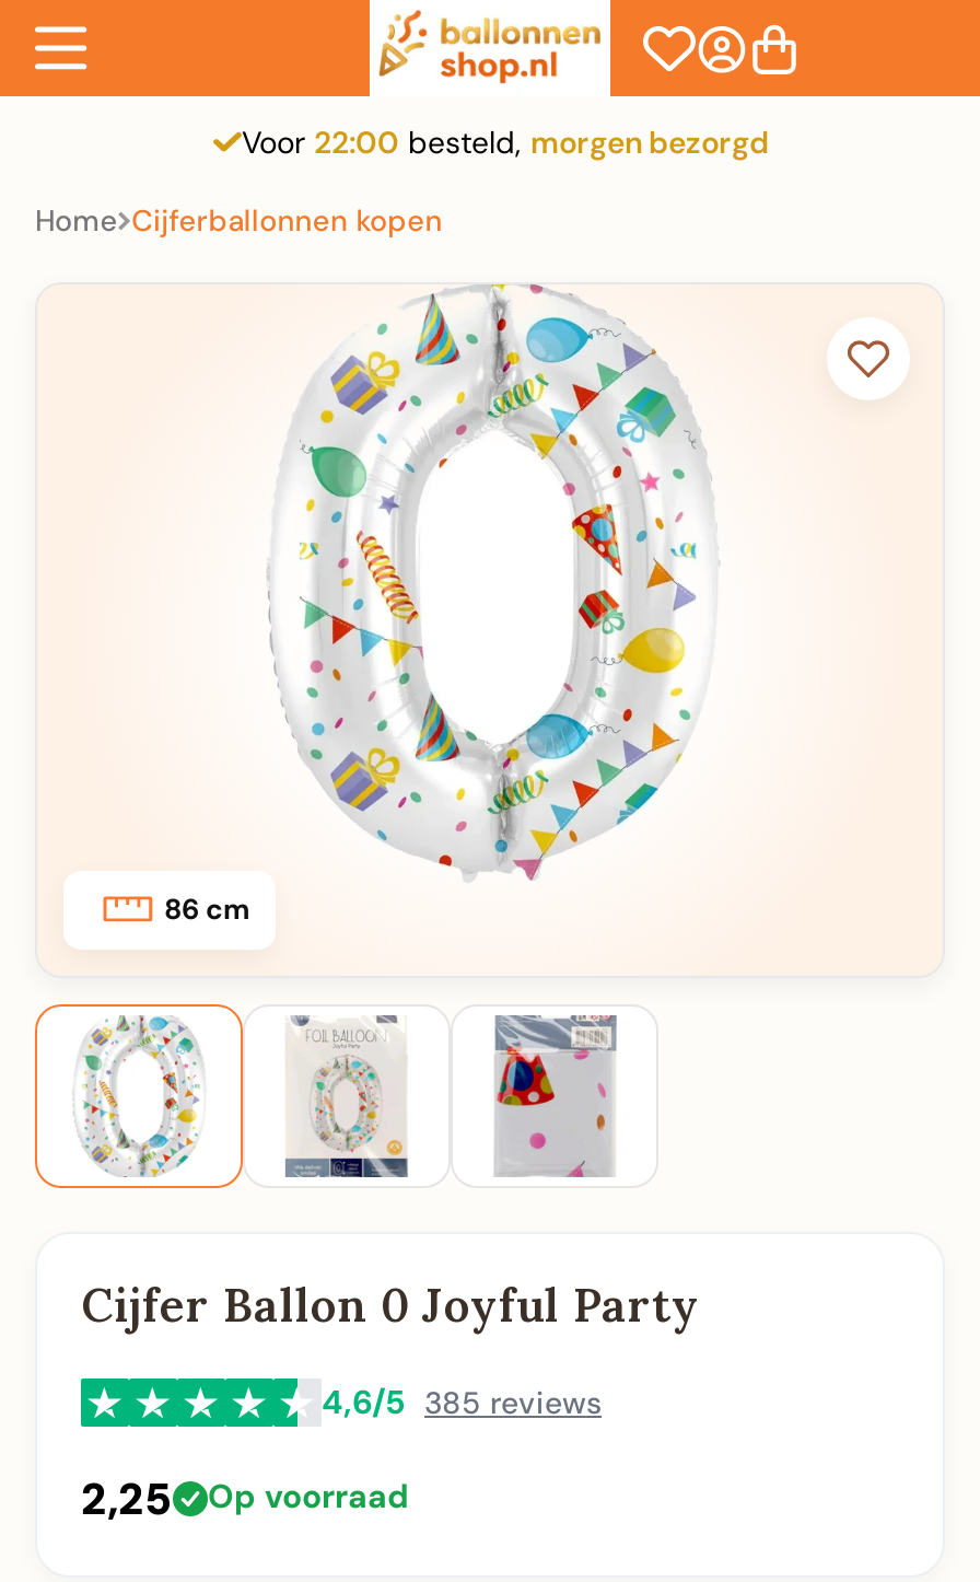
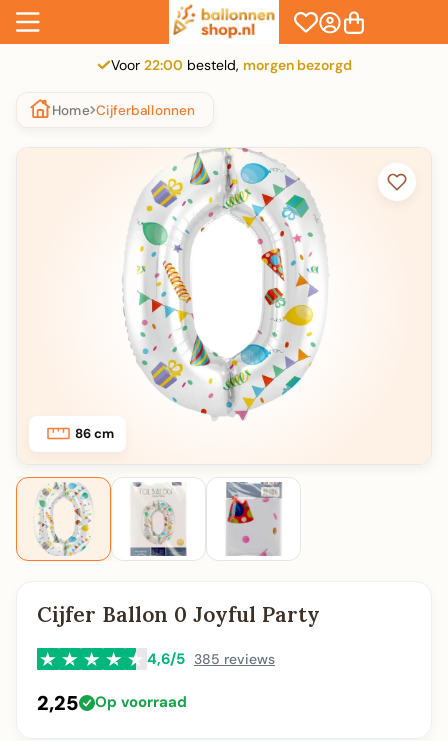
- Home Cijferballonnen kopen
+ Home Cijferballonnen
